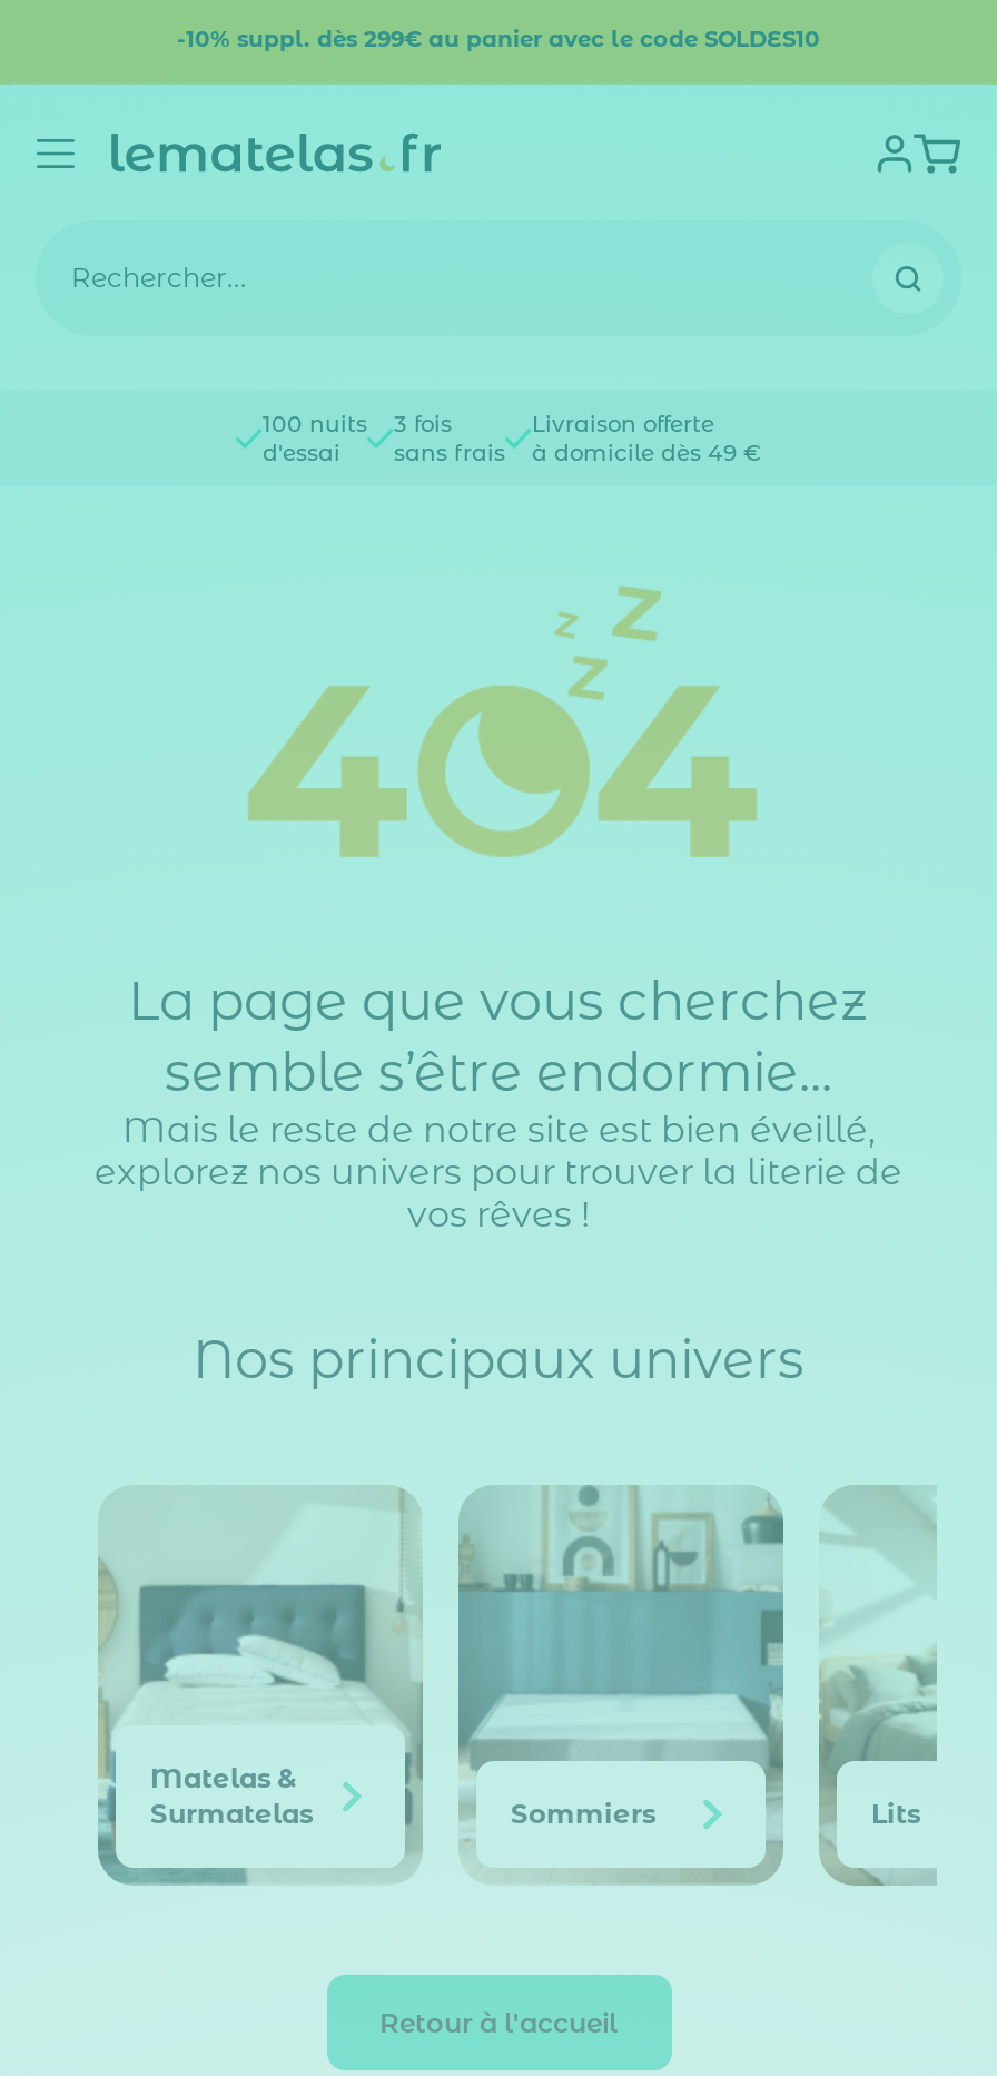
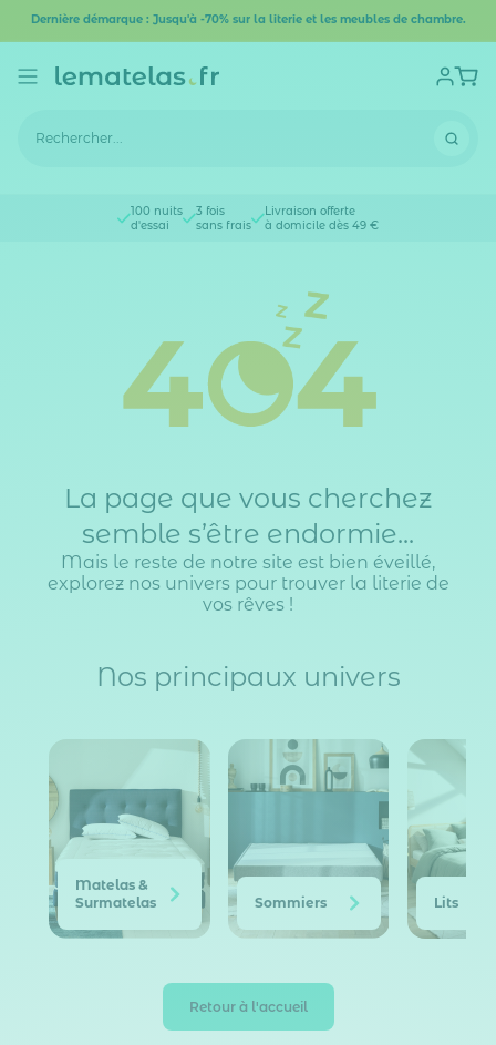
- -10% suppl. dès 299€ au panier avec le code SOLDES10
+ Dernière démarque : Jusqu'à -70% sur la literie et les meubles de chambre.
